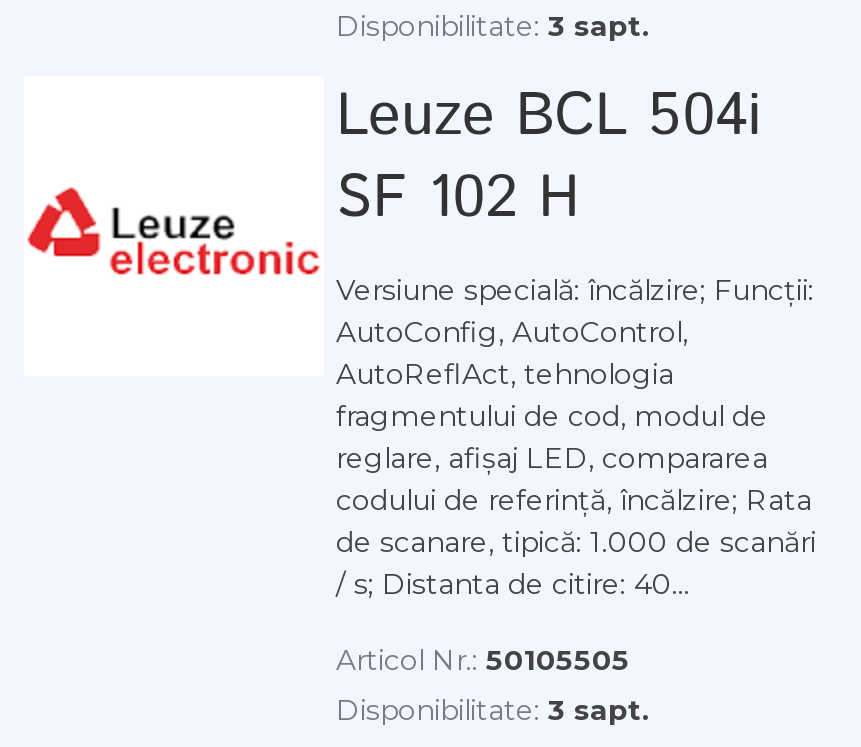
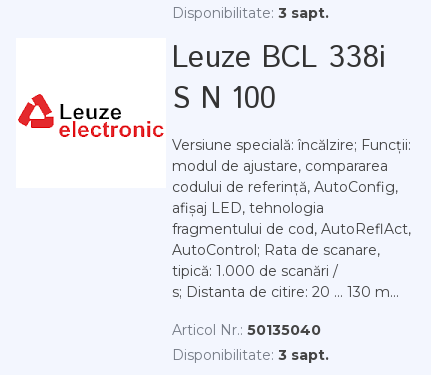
- Leuze BCL 504i
- SF 102 H
+ Leuze BCL 338i
+ S N 100

- AutoConfig, AutoControl,
- AutoReflAct, tehnologia
- fragmentului de cod, modul de
- reglare, afișaj LED, compararea
- codului de referință, încălzire; Rata
- de scanare, tipică: 1.000 de scanări
- / s; Distanta de citire: 40...
+ modul de ajustare, compararea
+ codului de referință, AutoConfig,
+ afișaj LED, tehnologia
+ fragmentului de cod, AutoReflAct,
+ AutoControl; Rata de scanare,
+ tipică: 1.000 de scanări /
+ s; Distanta de citire: 20 ... 130 m...

- Articol Nr.: 50105505
+ Articol Nr.: 50135040
